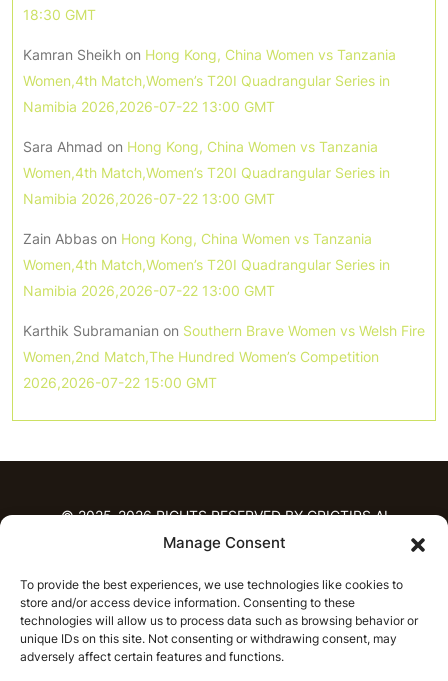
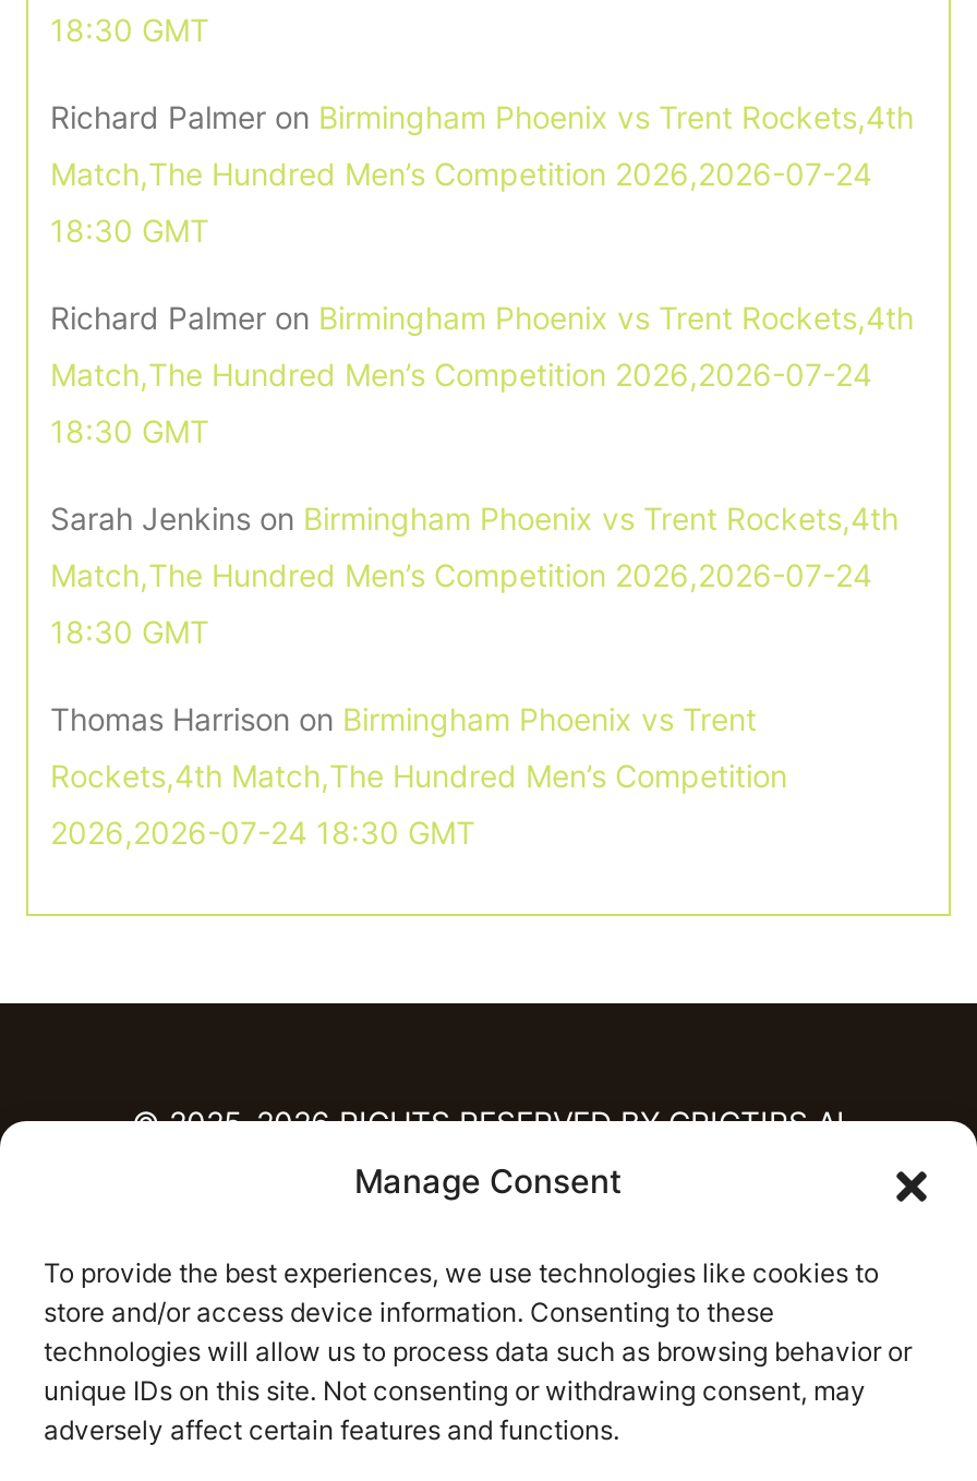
- Kamran Sheikh on Hong Kong, China Women vs Tanzania
+ Richard Palmer on Birmingham Phoenix vs Trent Rockets,4th

- Women,4th Match,Women’s T20I Quadrangular Series in
+ Match,The Hundred Men’s Competition 2026,2026-07-24

- Namibia 2026,2026-07-22 13:00 GMT
+ 18:30 GMT

- Sara Ahmad on Hong Kong, China Women vs Tanzania
+ Richard Palmer on Birmingham Phoenix vs Trent Rockets,4th

- Women,4th Match,Women’s T20I Quadrangular Series in
+ Match,The Hundred Men’s Competition 2026,2026-07-24

- Namibia 2026,2026-07-22 13:00 GMT
+ 18:30 GMT

- Zain Abbas on Hong Kong, China Women vs Tanzania
+ Sarah Jenkins on Birmingham Phoenix vs Trent Rockets,4th

- Women,4th Match,Women’s T20I Quadrangular Series in
+ Match,The Hundred Men’s Competition 2026,2026-07-24

- Namibia 2026,2026-07-22 13:00 GMT
+ 18:30 GMT

- Karthik Subramanian on Southern Brave Women vs Welsh Fire
+ Thomas Harrison on Birmingham Phoenix vs Trent

- Women,2nd Match,The Hundred Women’s Competition
+ Rockets,4th Match,The Hundred Men’s Competition

- 2026,2026-07-22 15:00 GMT
+ 2026,2026-07-24 18:30 GMT
